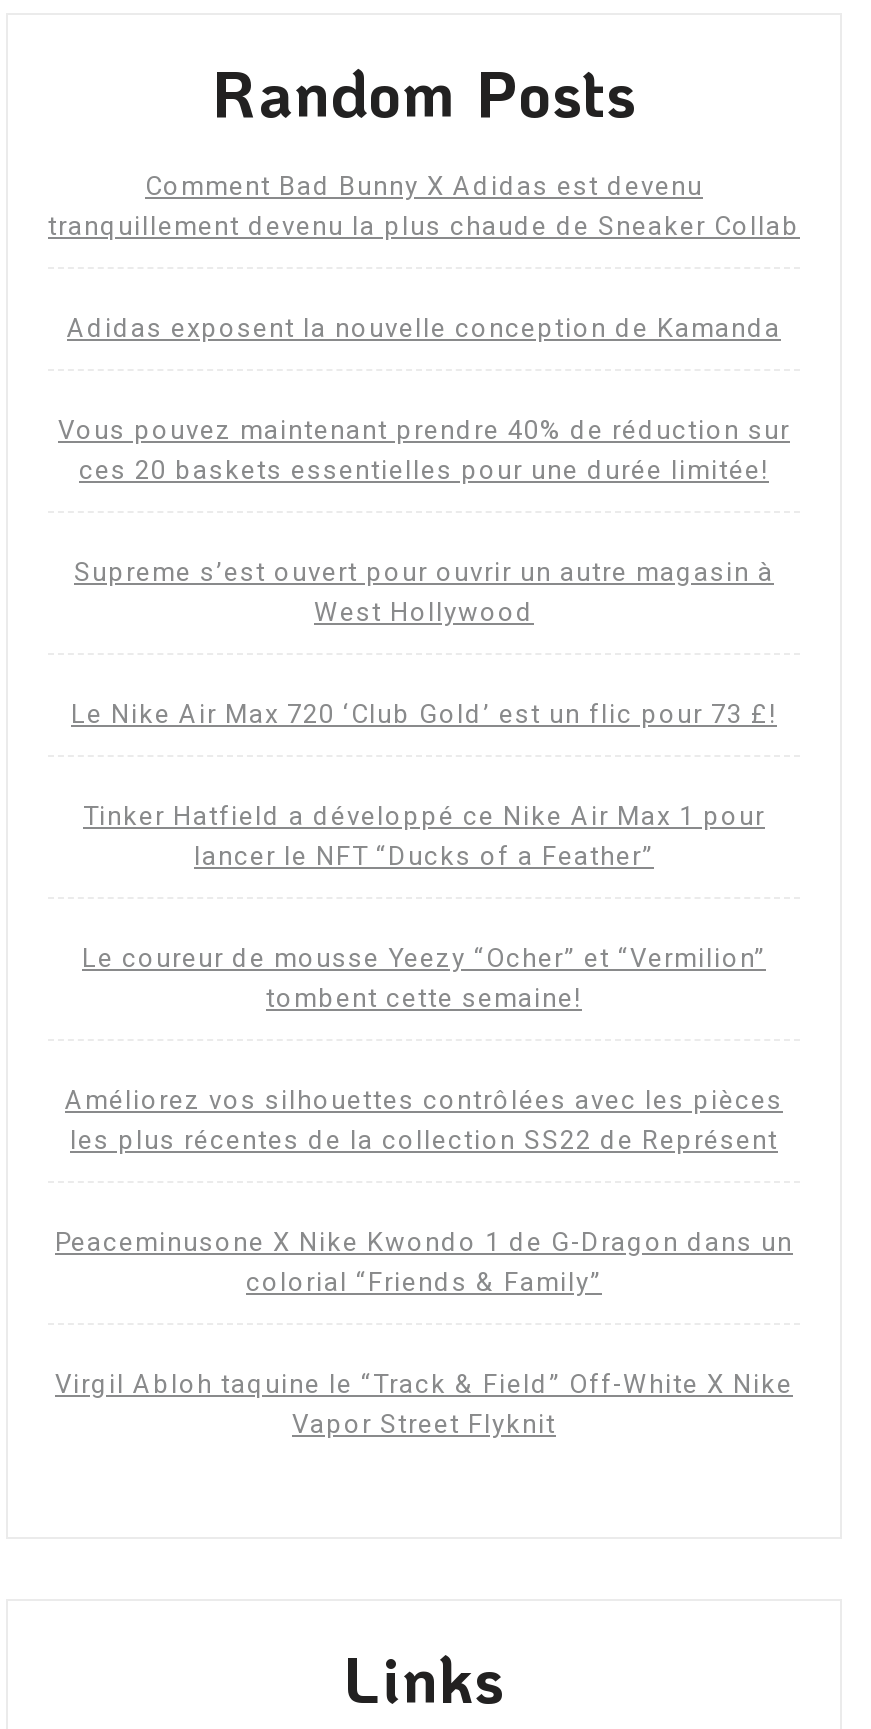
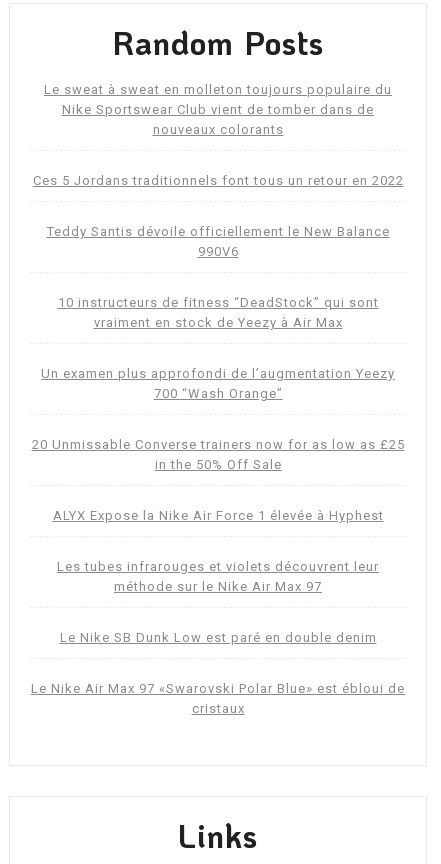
- Comment Bad Bunny X Adidas est devenu
- tranquillement devenu la plus chaude de Sneaker Collab
+ Le sweat à sweat en molleton toujours populaire du
+ Nike Sportswear Club vient de tomber dans de
+ nouveaux colorants

- Adidas exposent la nouvelle conception de Kamanda
+ Ces 5 Jordans traditionnels font tous un retour en 2022

- Vous pouvez maintenant prendre 40% de réduction sur
- ces 20 baskets essentielles pour une durée limitée!
+ Teddy Santis dévoile officiellement le New Balance
+ 990V6

- Supreme s’est ouvert pour ouvrir un autre magasin à
- West Hollywood
+ 10 instructeurs de fitness “DeadStock” qui sont
+ vraiment en stock de Yeezy à Air Max

- Le Nike Air Max 720 ‘Club Gold’ est un flic pour 73 £!
+ Un examen plus approfondi de l’augmentation Yeezy
+ 700 “Wash Orange”

- Tinker Hatfield a développé ce Nike Air Max 1 pour
- lancer le NFT “Ducks of a Feather”
+ 20 Unmissable Converse trainers now for as low as £25
+ in the 50% Off Sale

- Le coureur de mousse Yeezy “Ocher” et “Vermilion”
- tombent cette semaine!
+ ALYX Expose la Nike Air Force 1 élevée à Hyphest

- Améliorez vos silhouettes contrôlées avec les pièces
- les plus récentes de la collection SS22 de Représent
+ Les tubes infrarouges et violets découvrent leur
+ méthode sur le Nike Air Max 97

- Peaceminusone X Nike Kwondo 1 de G-Dragon dans un
- colorial “Friends & Family”
+ Le Nike SB Dunk Low est paré en double denim

- Virgil Abloh taquine le “Track & Field” Off-White X Nike
- Vapor Street Flyknit
+ Le Nike Air Max 97 «Swarovski Polar Blue» est ébloui de
+ cristaux
